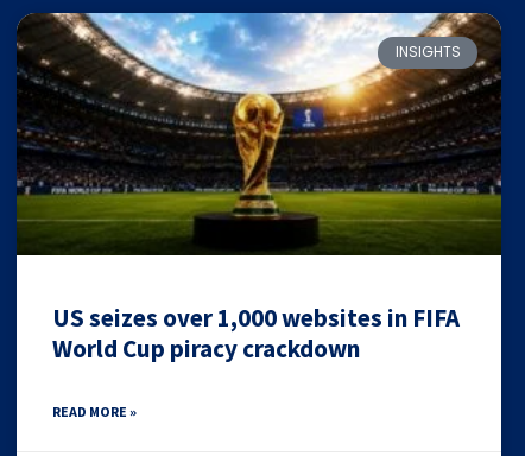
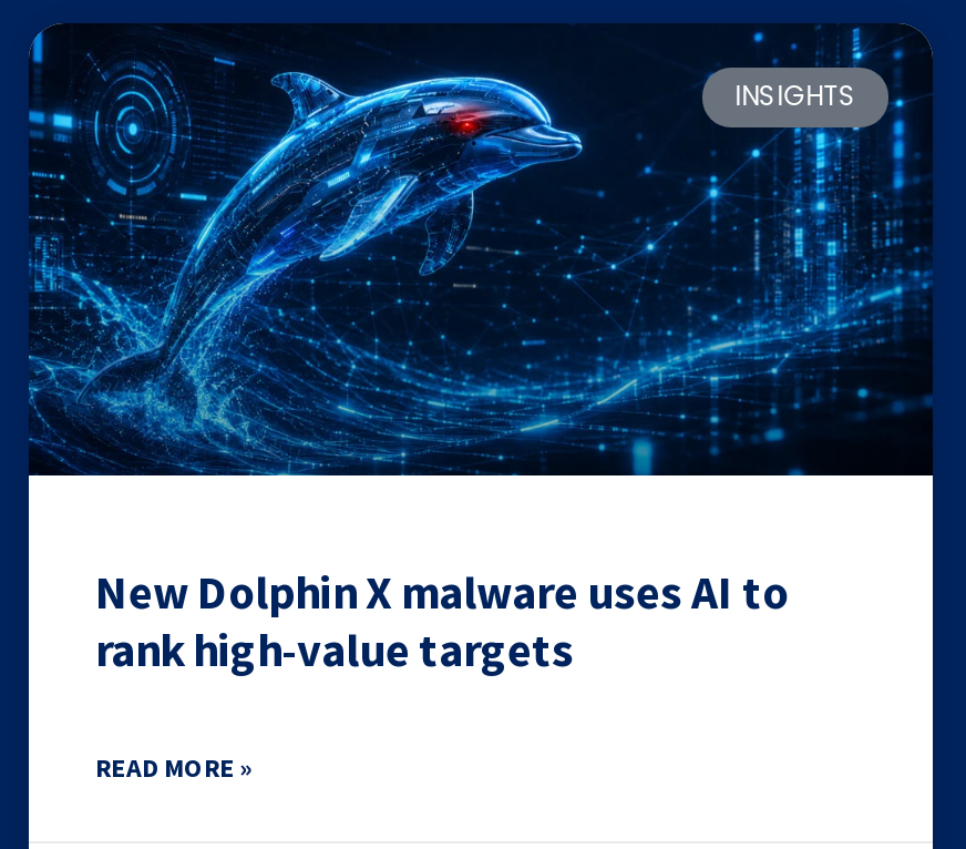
- [image]
- US seizes over 1,000 websites in FIFA
- World Cup piracy crackdown
+ [image]
+ New Dolphin X malware uses AI to
+ rank high-value targets
